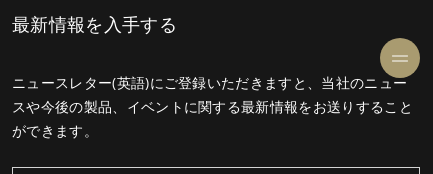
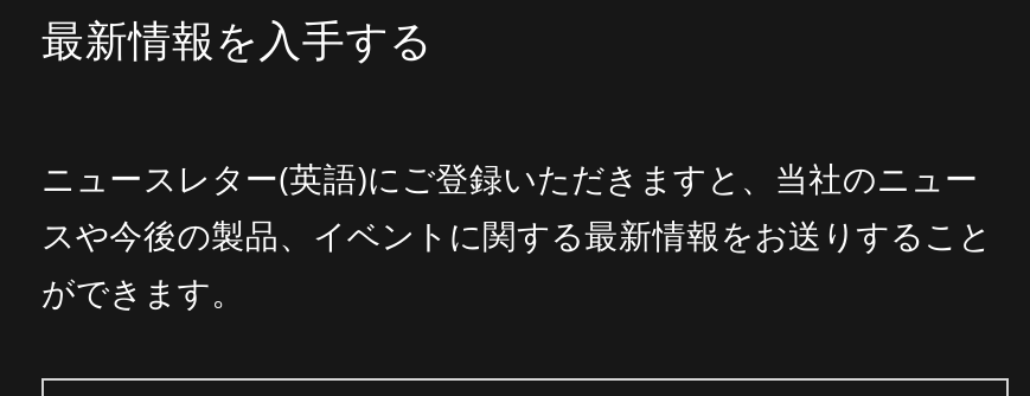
- [image]
